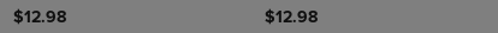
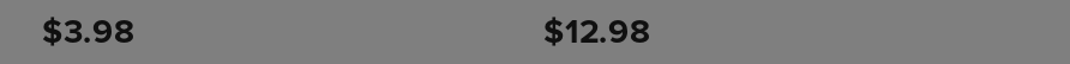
- $12.98
+ $3.98
